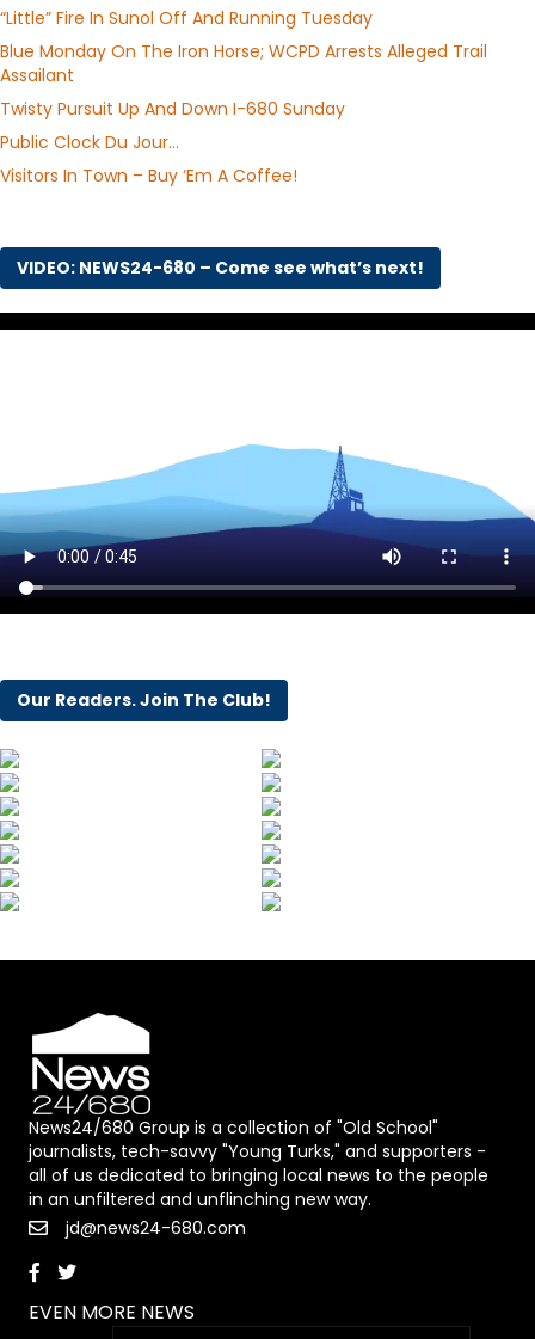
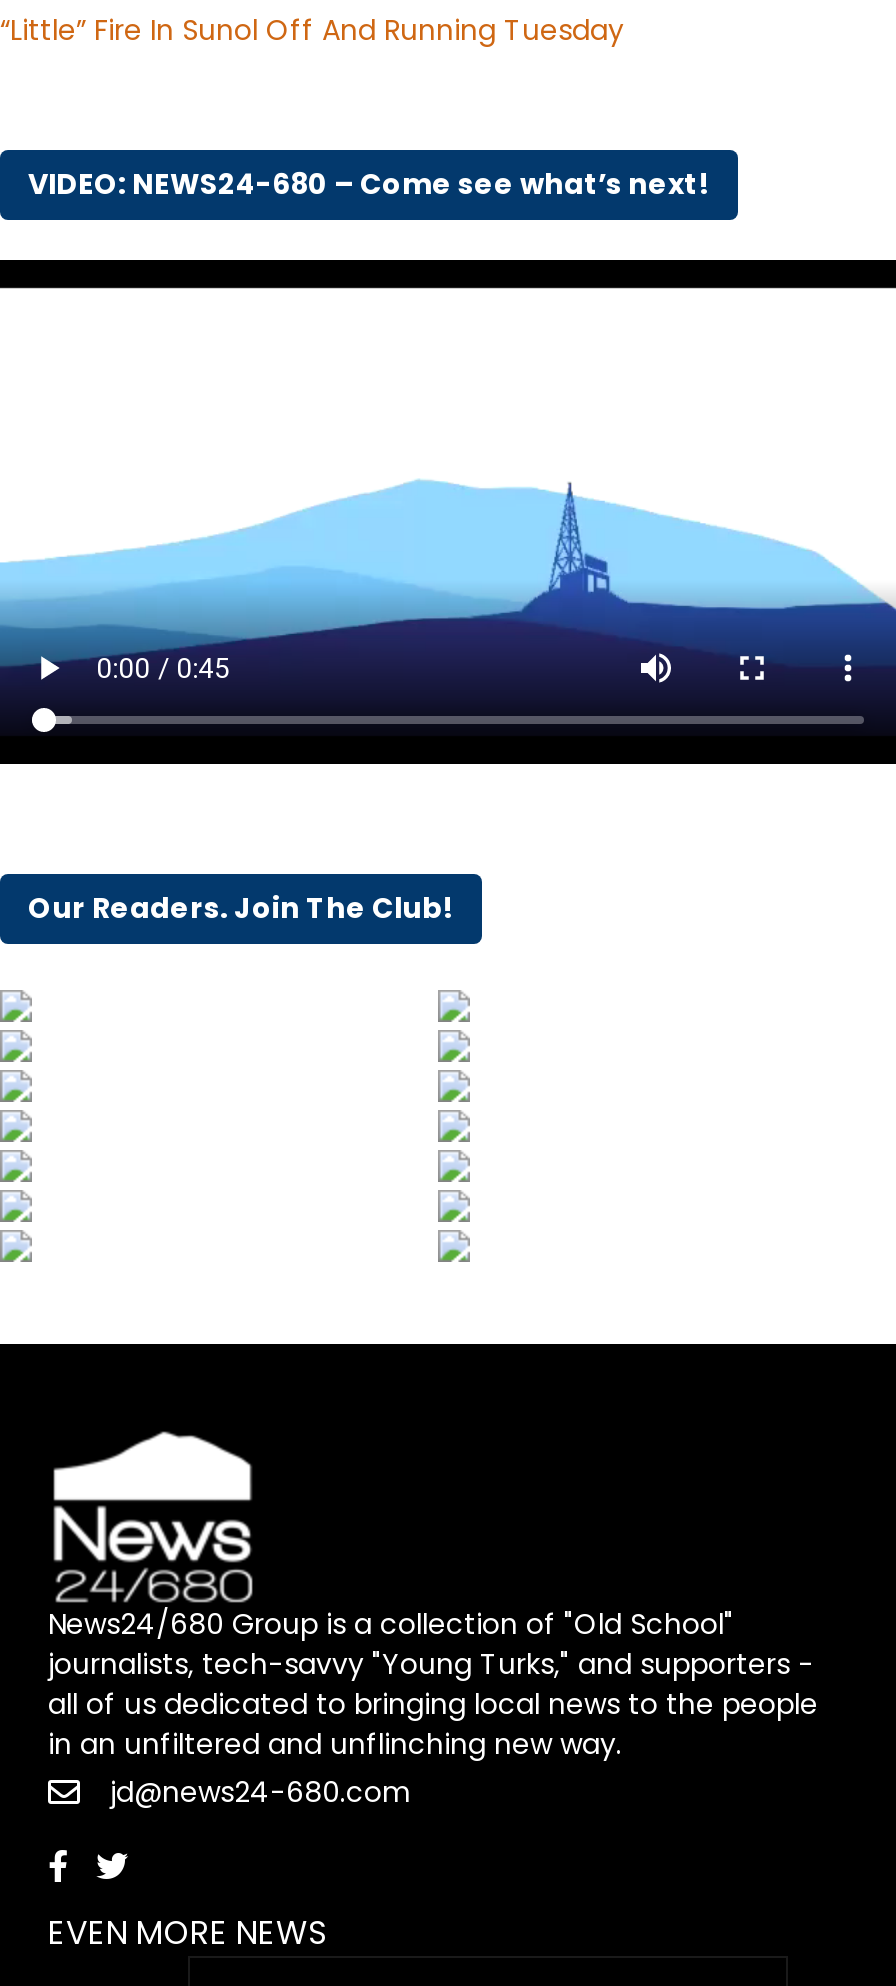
- Blue Monday On The Iron Horse; WCPD Arrests Alleged Trail
- Assailant
- Twisty Pursuit Up And Down I-680 Sunday
- Public Clock Du Jour…
- Visitors In Town – Buy ‘Em A Coffee!
